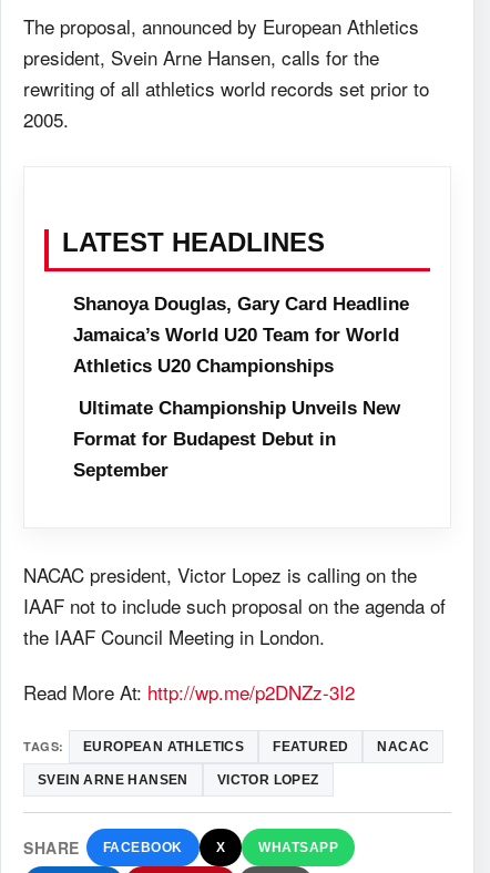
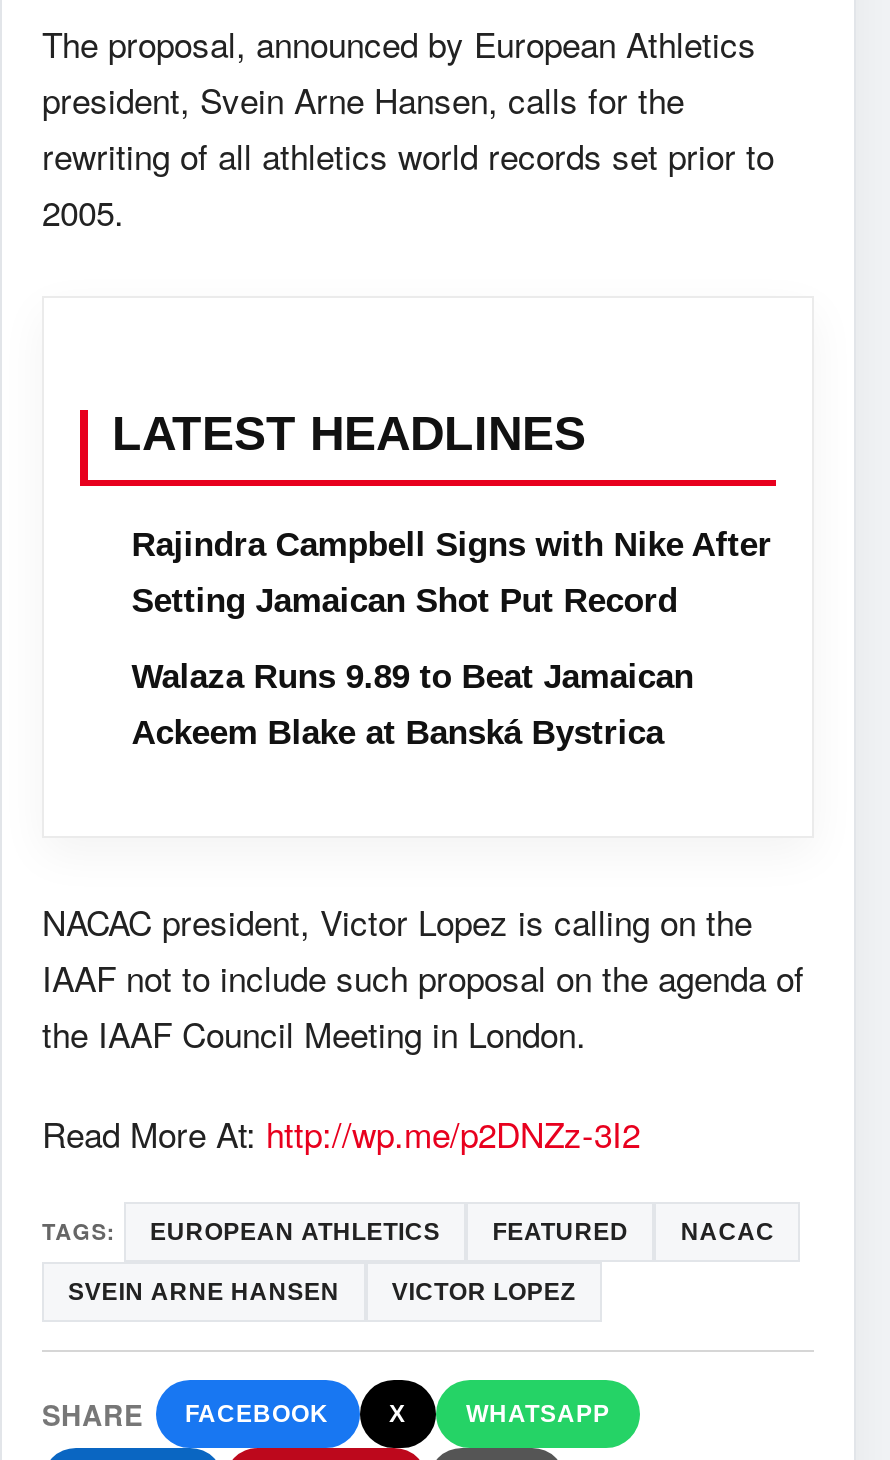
- Shanoya Douglas, Gary Card Headline
- Jamaica’s World U20 Team for World
- Athletics U20 Championships
- Ultimate Championship Unveils New
- Format for Budapest Debut in
- September
+ Rajindra Campbell Signs with Nike After
+ Setting Jamaican Shot Put Record
+ Walaza Runs 9.89 to Beat Jamaican
+ Ackeem Blake at Banská Bystrica
